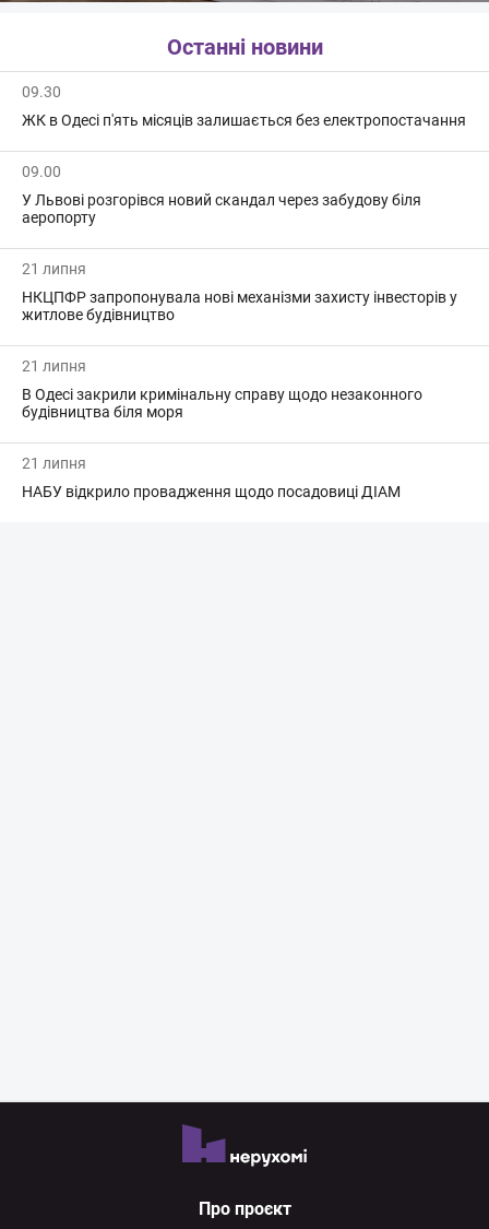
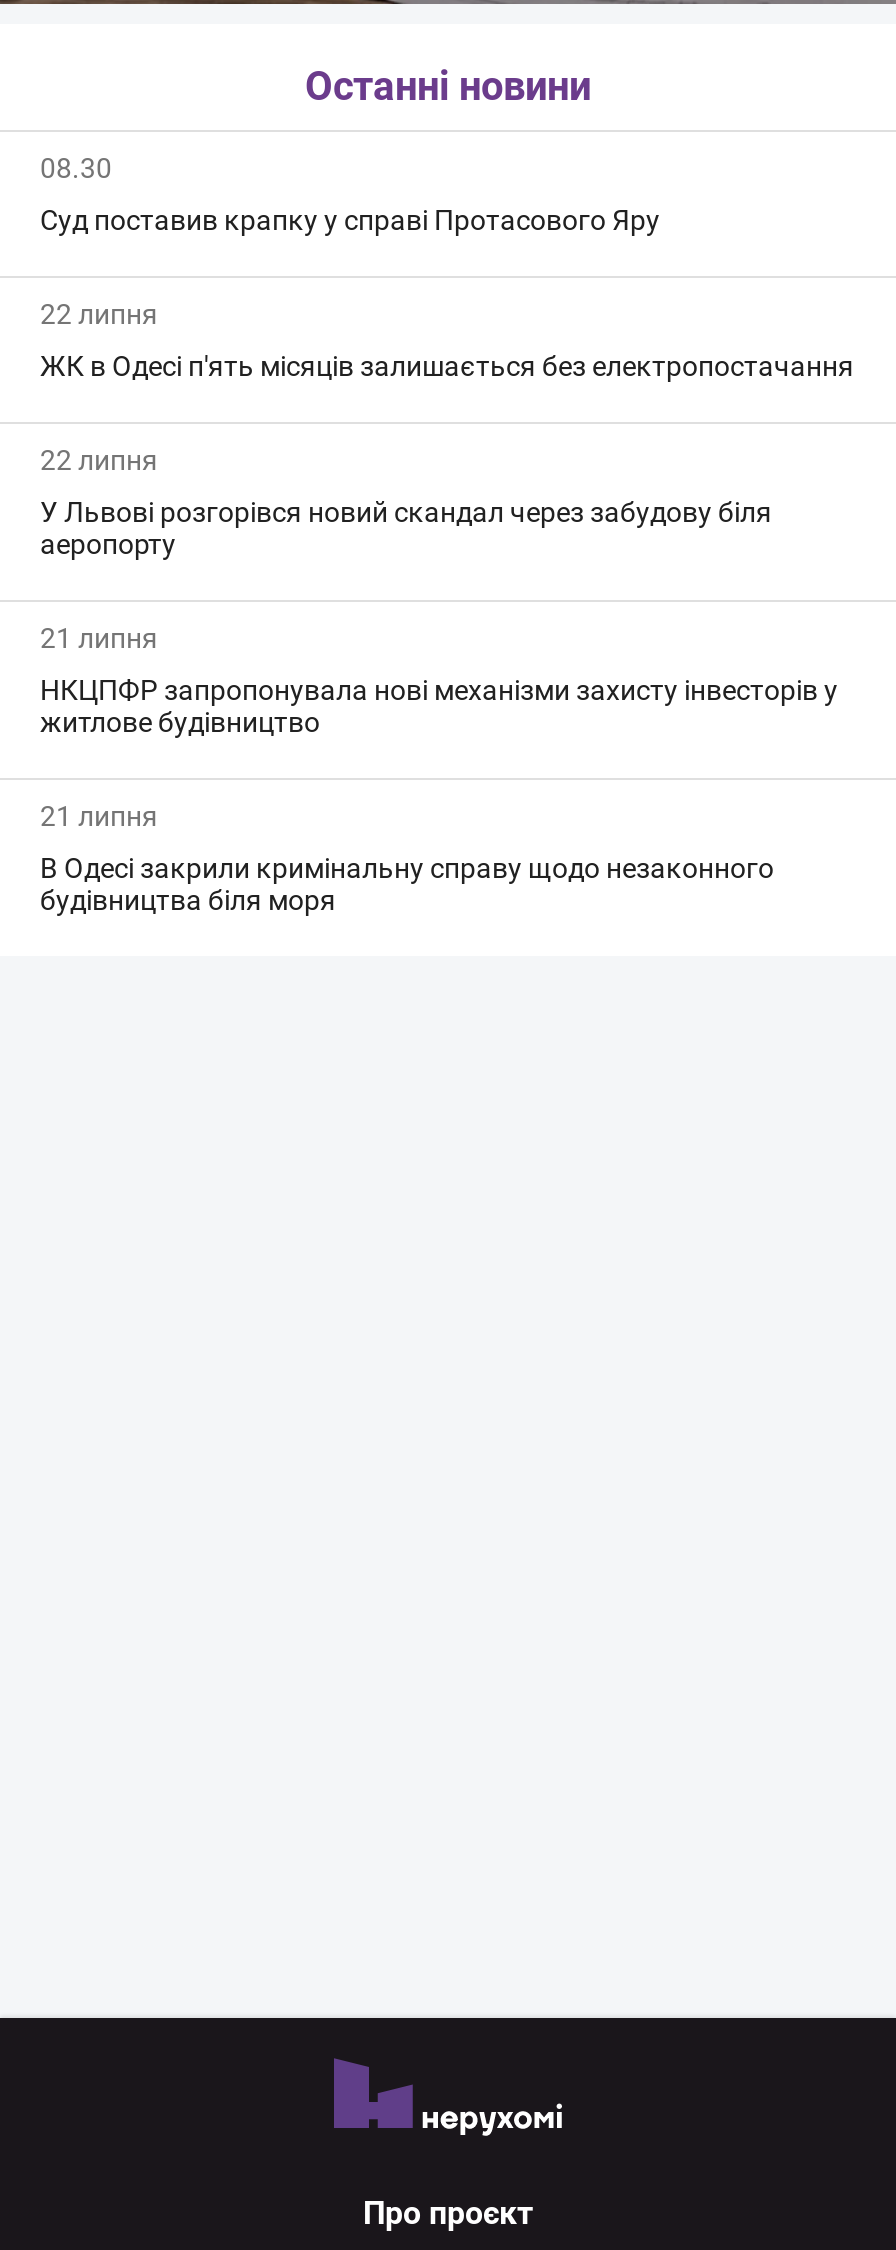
- 09.30
+ 08.30
+ Суд поставив крапку у справі Протасового Яру
+ 22 липня

moved down: ЖК в Одесі п'ять місяців залишається без електропостачання

- 09.00
+ 22 липня

moved down: У Львові розгорівся новий скандал через забудову біля | аеропорту | 21 липня | НКЦПФР запропонувала нові механізми захисту інвесторів у | житлове будівництво | 21 липня | В Одесі закрили кримінальну справу щодо незаконного | будівництва біля моря

- 21 липня
- НАБУ відкрило провадження щодо посадовиці ДІАМ
